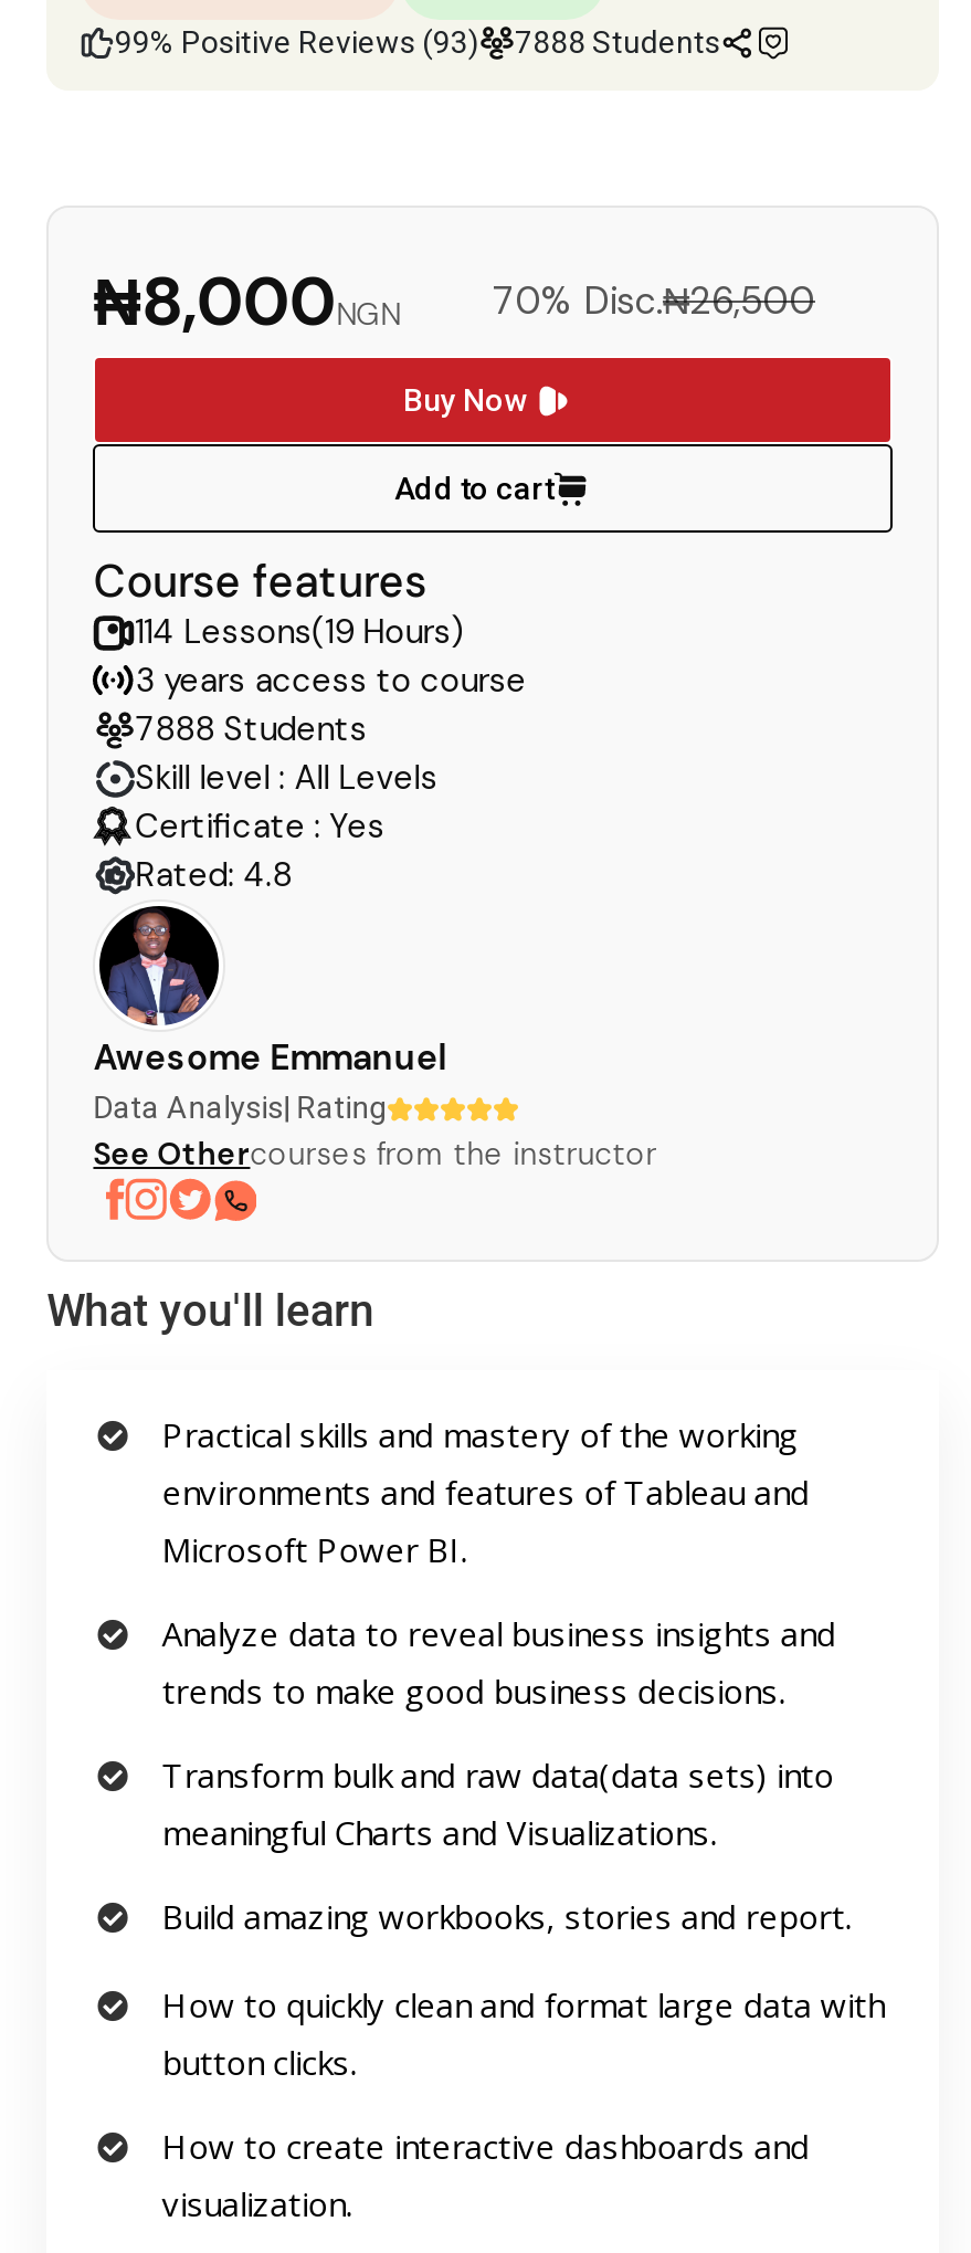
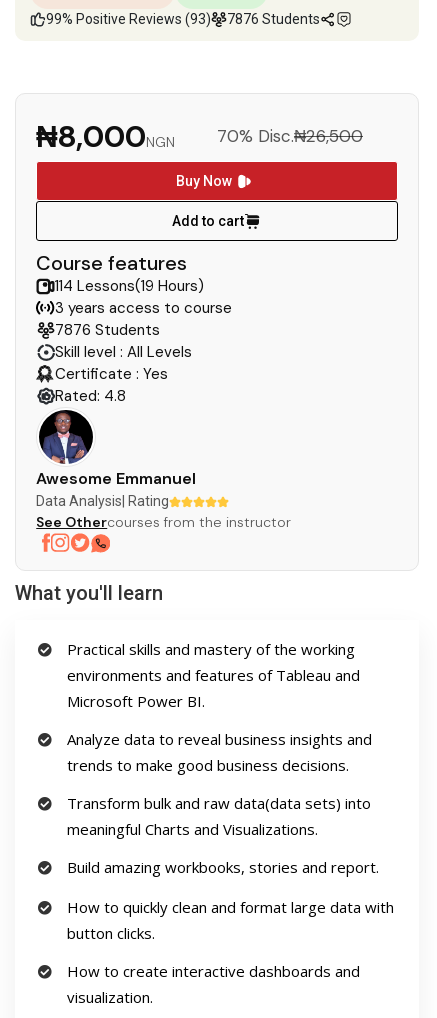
- 99% Positive Reviews (93) 7888 Students
+ 99% Positive Reviews (93) 7876 Students

- 7888 Students
+ 7876 Students
